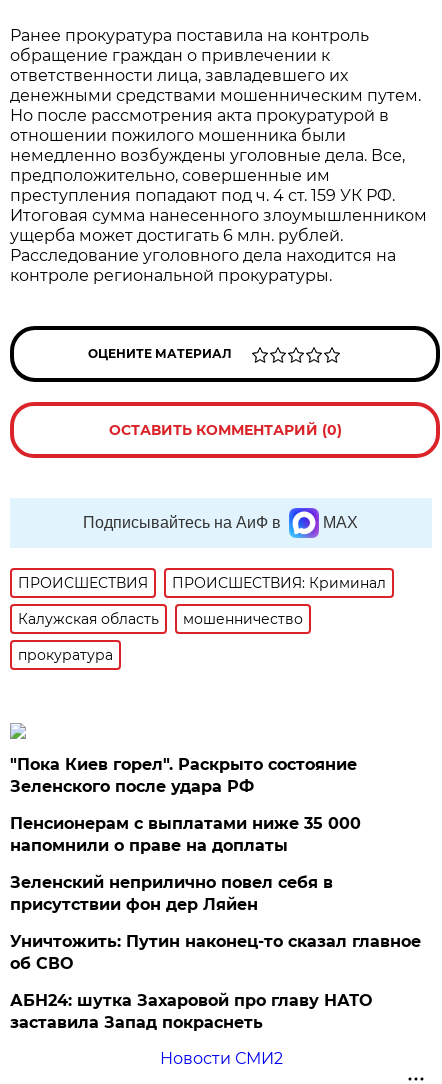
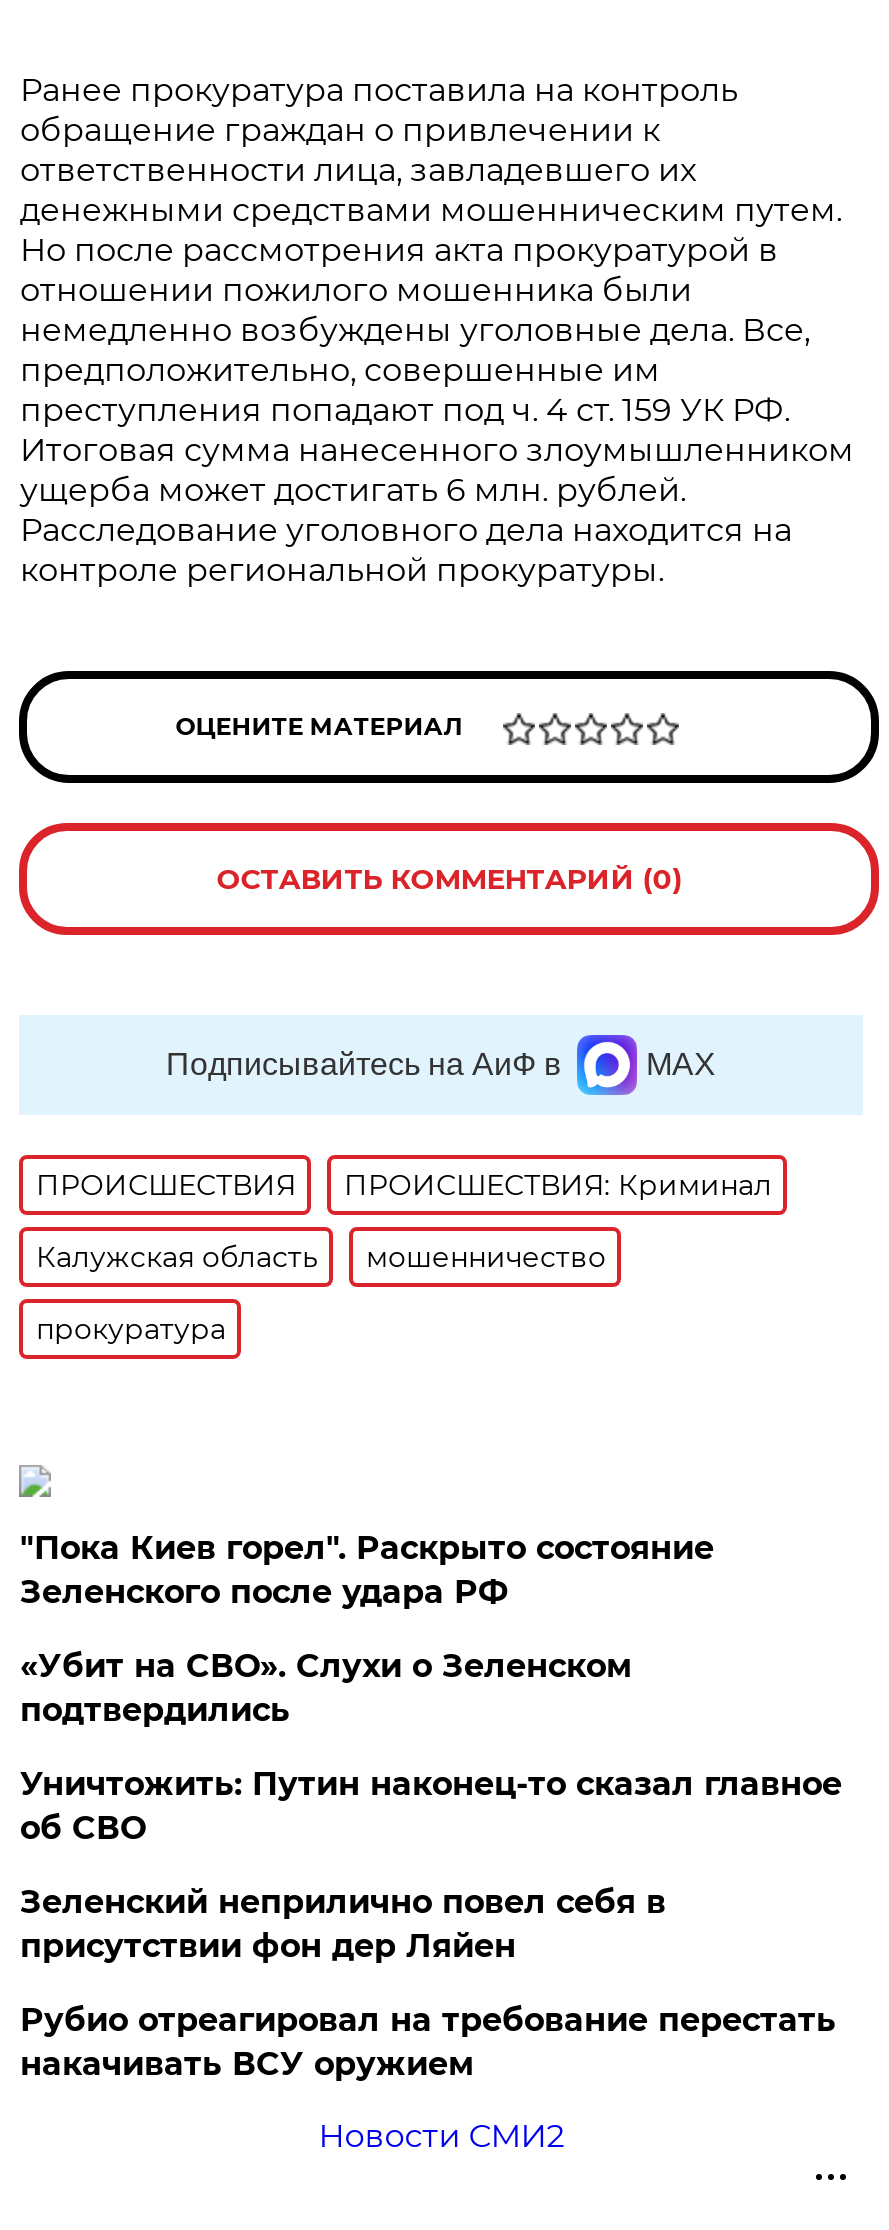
- Пенсионерам с выплатами ниже 35 000
- напомнили о праве на доплаты
+ «Убит на СВО». Слухи о Зеленском
+ подтвердились

moved down: Зеленский неприлично повел cебя в | присутствии фон дер Ляйен

moved up: Уничтожить: Путин наконец-то сказал главное | об СВО

- АБН24: шутка Захаровой про главу НАТО
- заставила Запад покраснеть
+ Рубио отреагировал на требование перестать
+ накачивать ВСУ оружием
